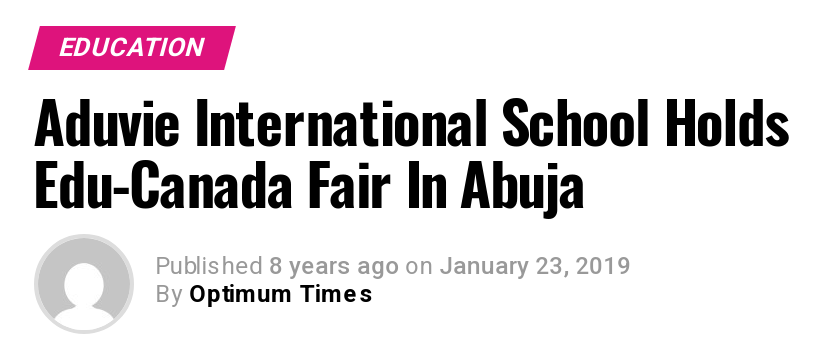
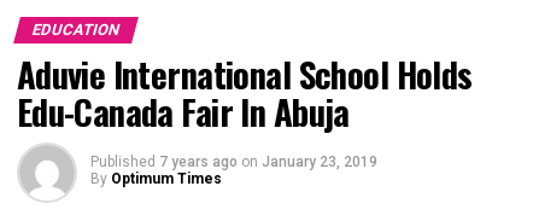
- Published 8 years ago on January 23, 2019
+ Published 7 years ago on January 23, 2019
